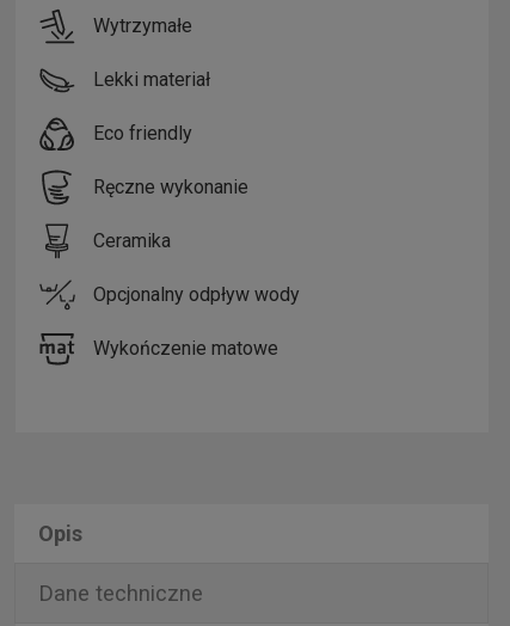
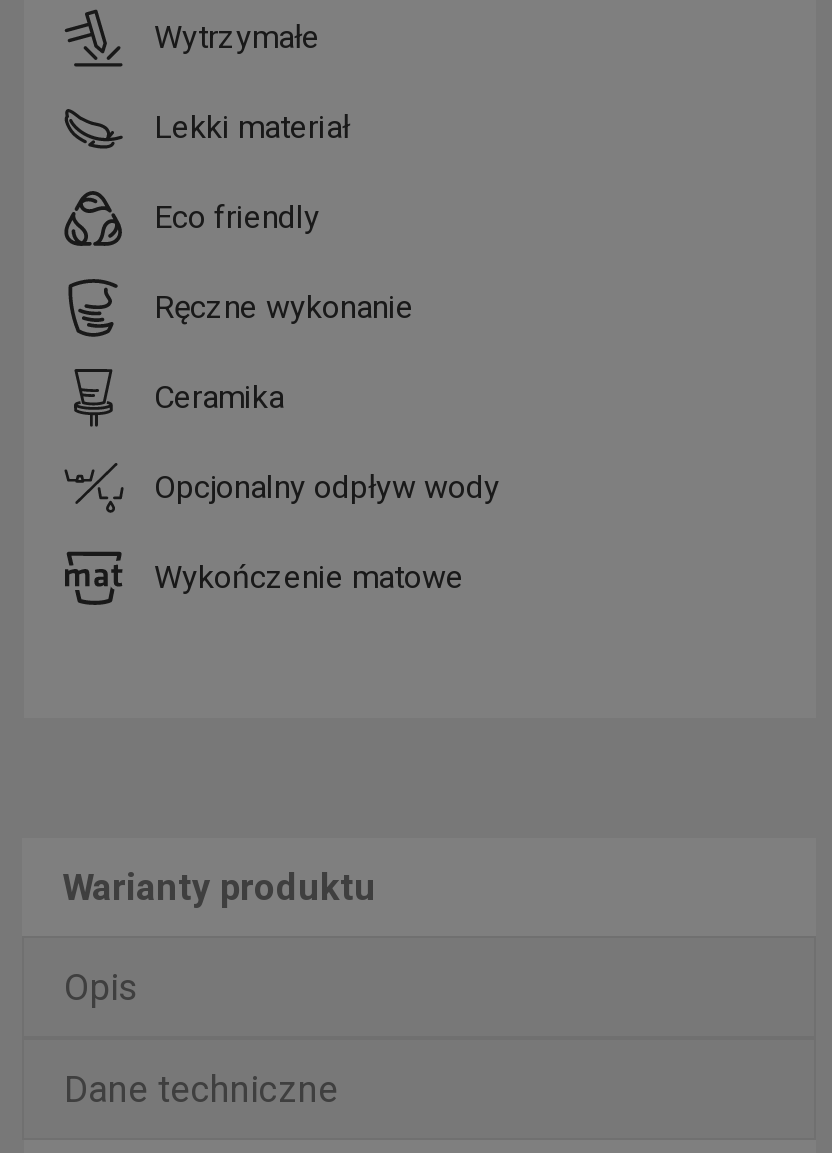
+ Warianty produktu
